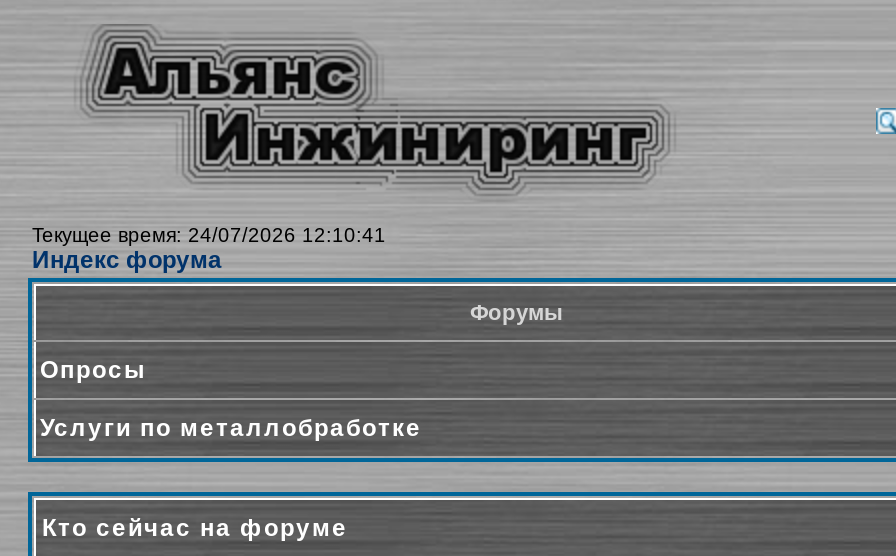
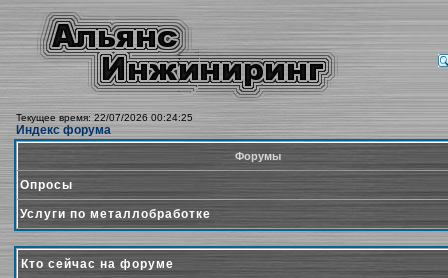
- Текущее время: 24/07/2026 12:10:41
+ Текущее время: 22/07/2026 00:24:25
